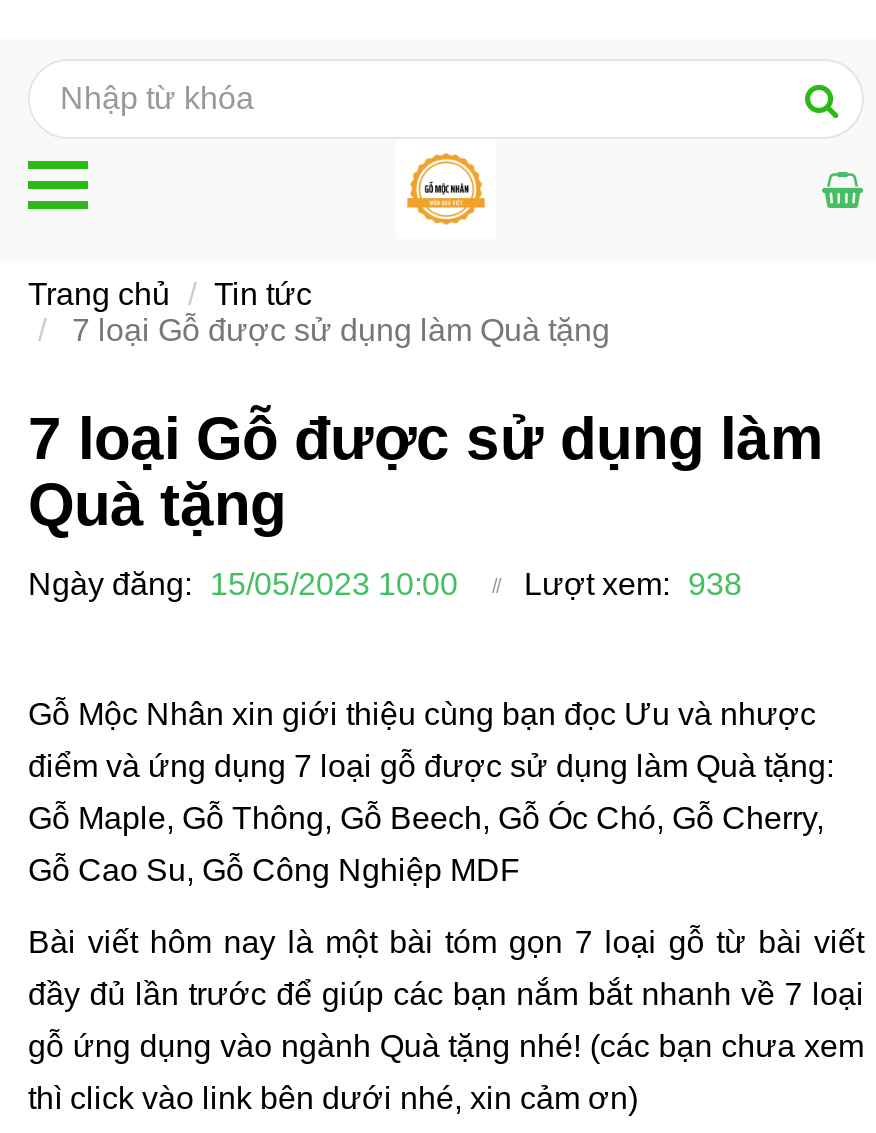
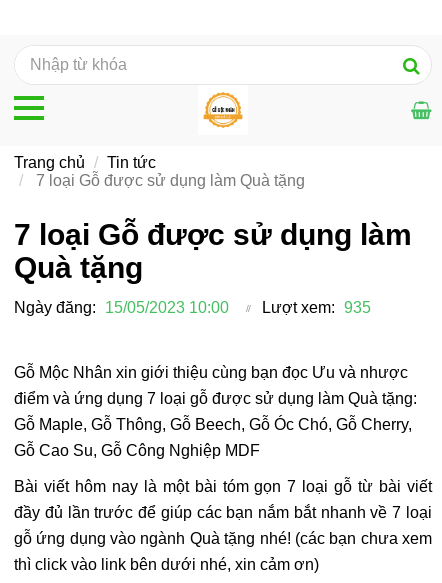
- Ngày đăng: 15/05/2023 10:00 Lượt xem: 938
+ Ngày đăng: 15/05/2023 10:00 Lượt xem: 935
